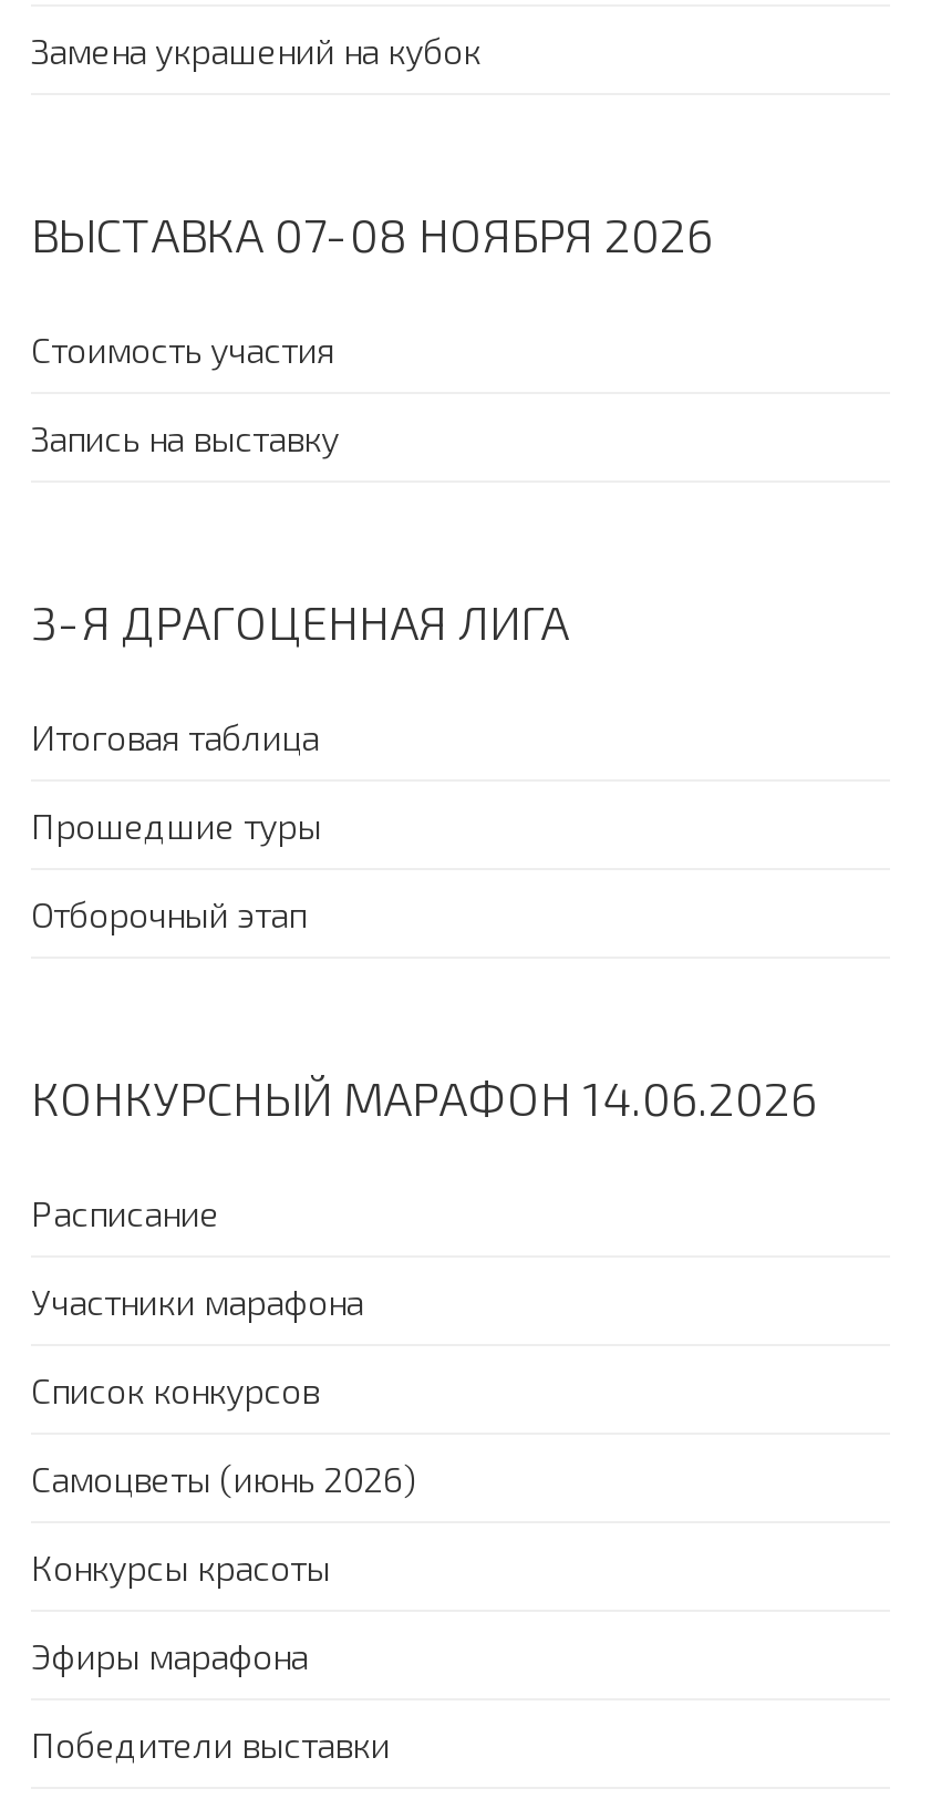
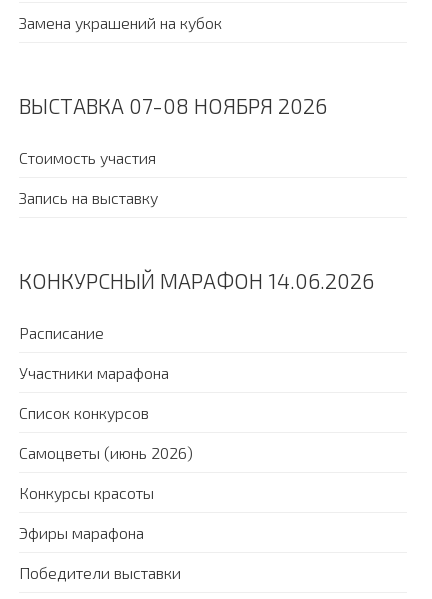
- 3-Я ДРАГОЦЕННАЯ ЛИГА
- Итоговая таблица
- Прошедшие туры
- Отборочный этап
